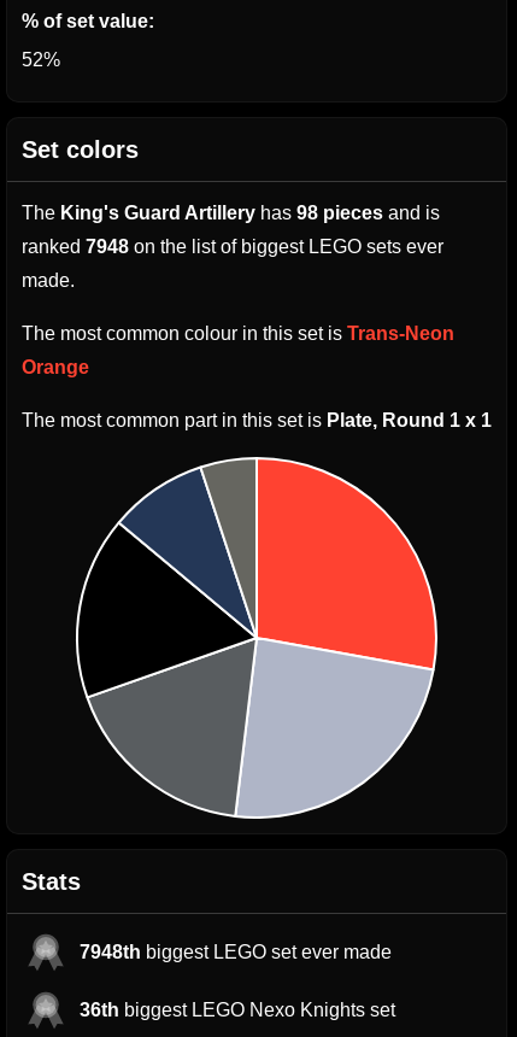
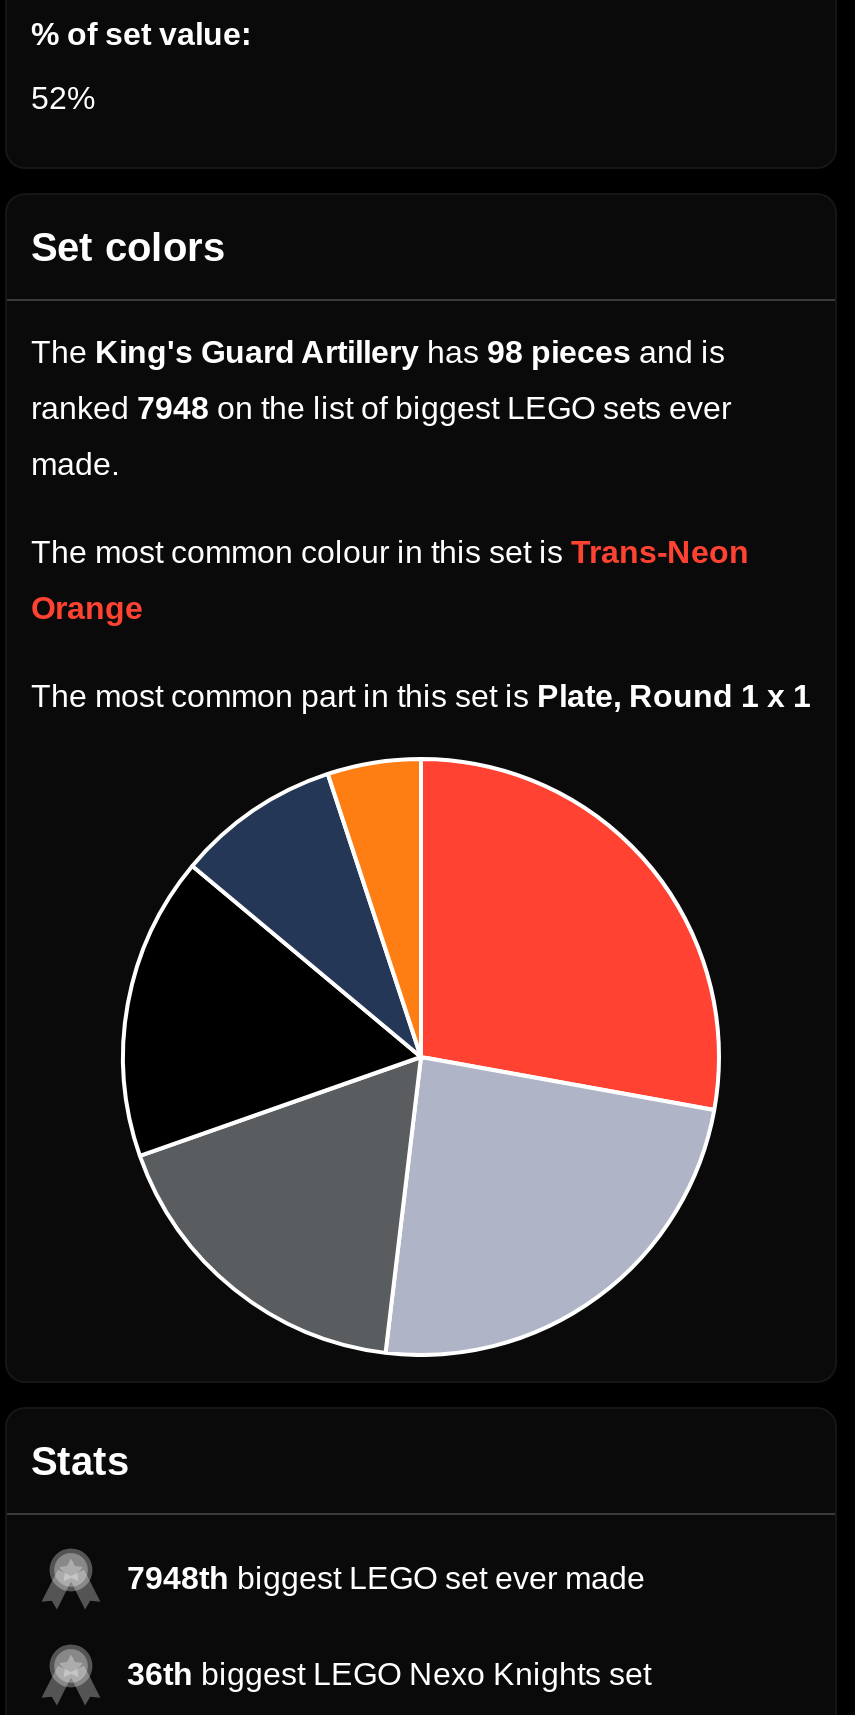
- [image]
+ [image]
